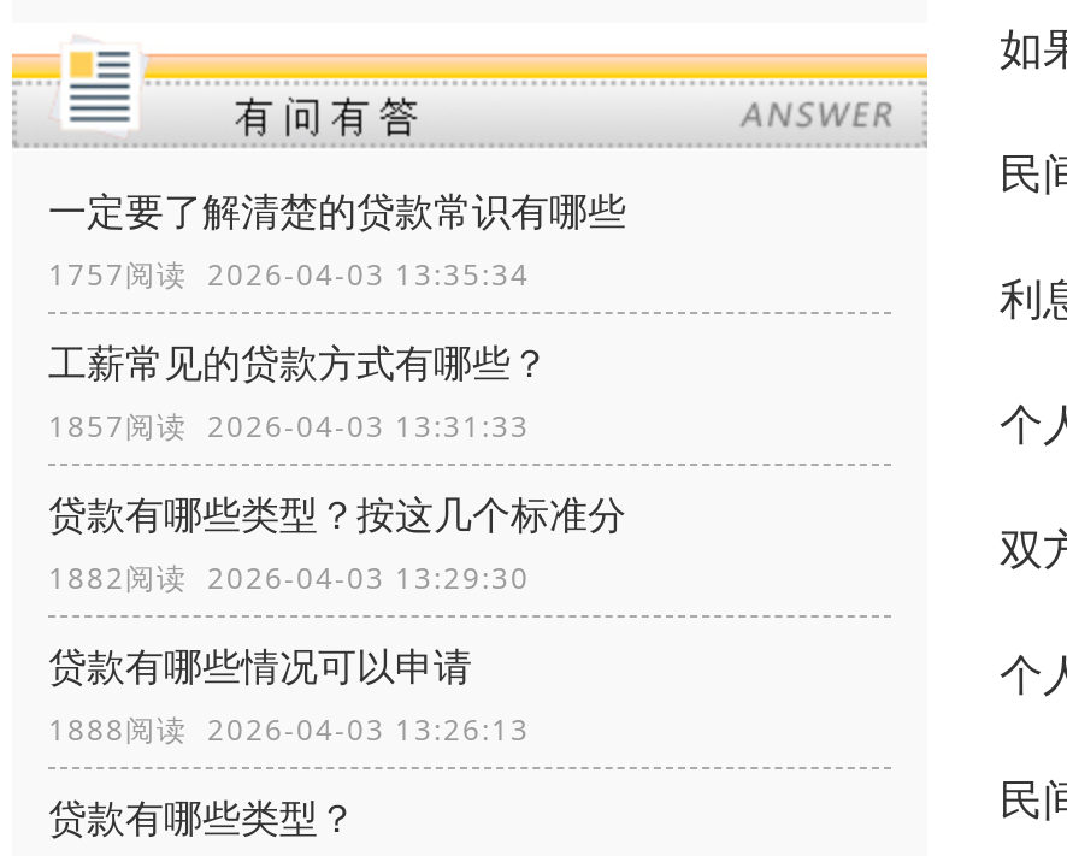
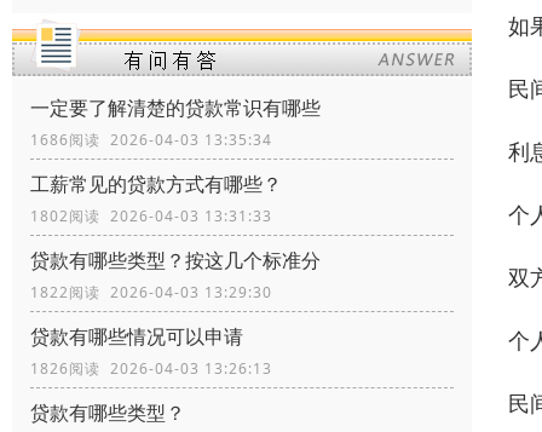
- 1757阅读 2026-04-03 13:35:34
+ 1686阅读 2026-04-03 13:35:34

- 1857阅读 2026-04-03 13:31:33
+ 1802阅读 2026-04-03 13:31:33

- 1882阅读 2026-04-03 13:29:30
+ 1822阅读 2026-04-03 13:29:30

- 1888阅读 2026-04-03 13:26:13
+ 1826阅读 2026-04-03 13:26:13
